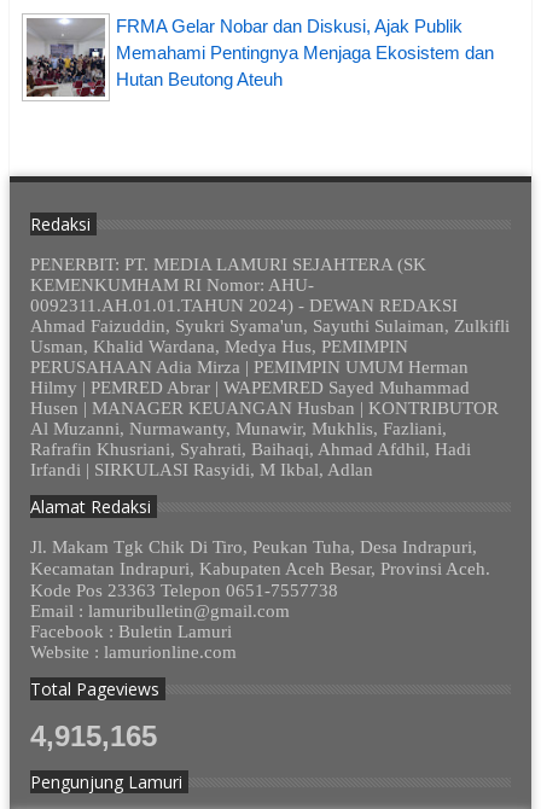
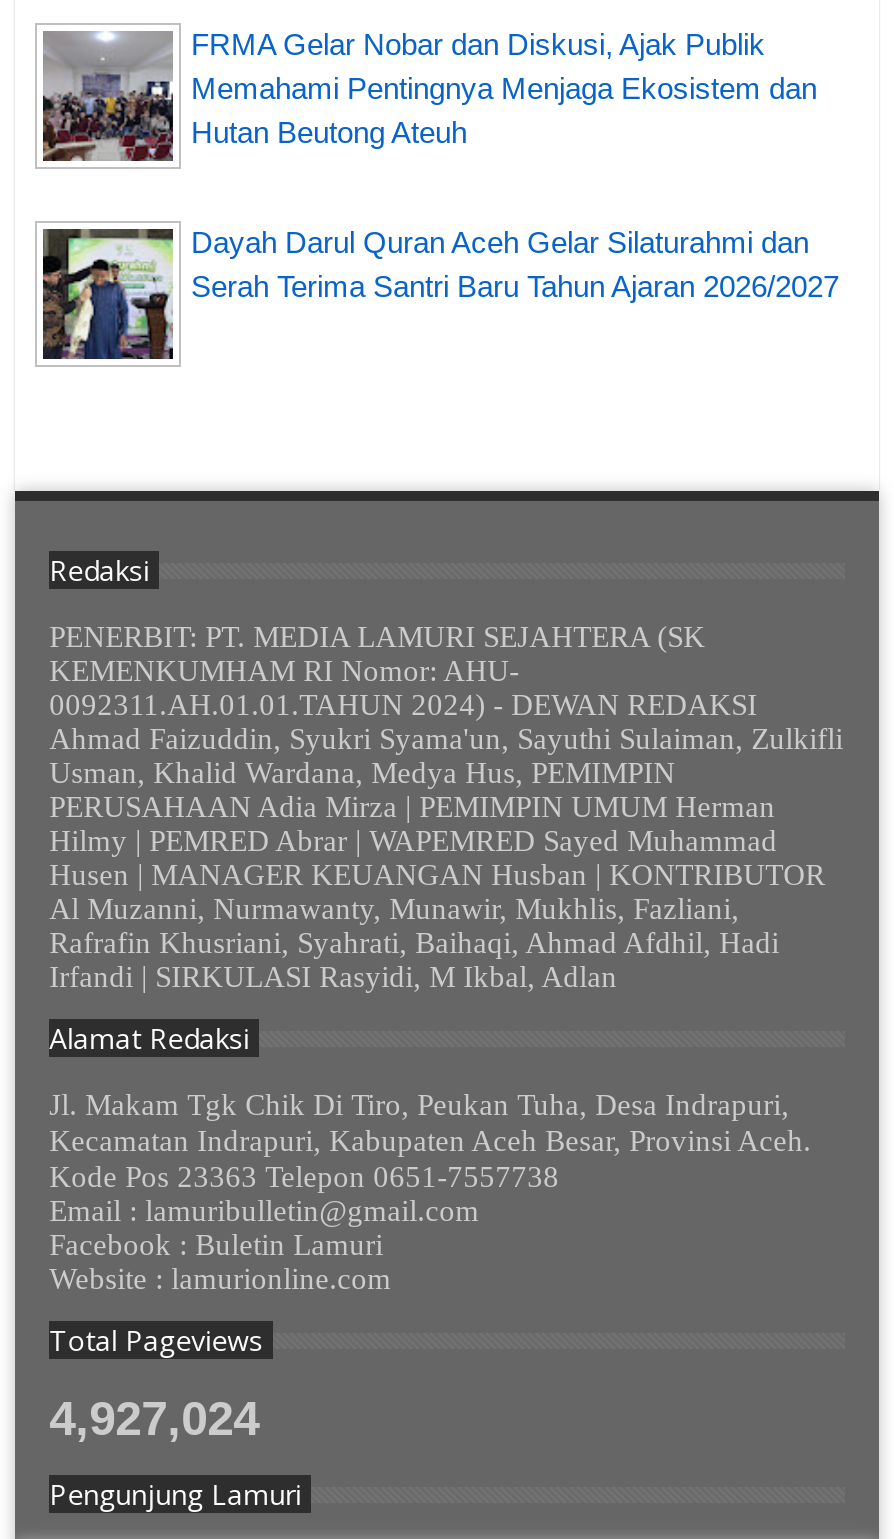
+ [image]
+ Dayah Darul Quran Aceh Gelar Silaturahmi dan
+ Serah Terima Santri Baru Tahun Ajaran 2026/2027

- 4,915,165
+ 4,927,024
